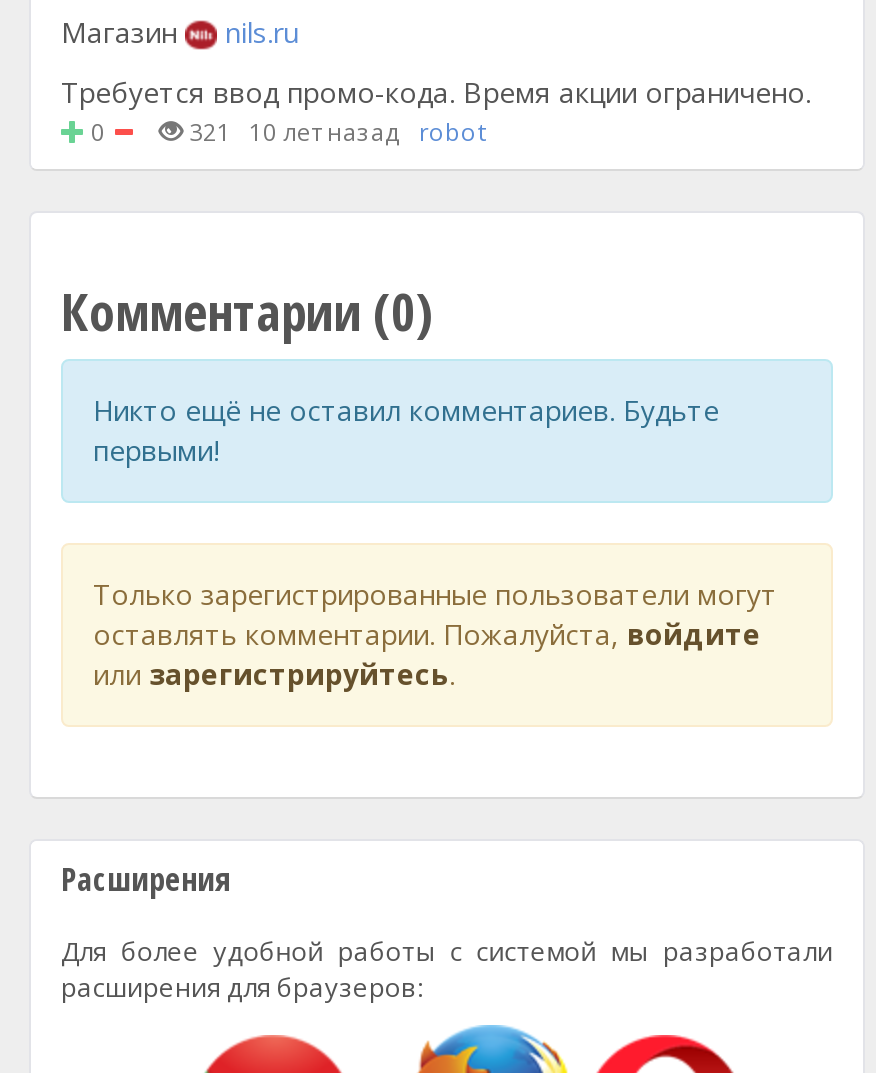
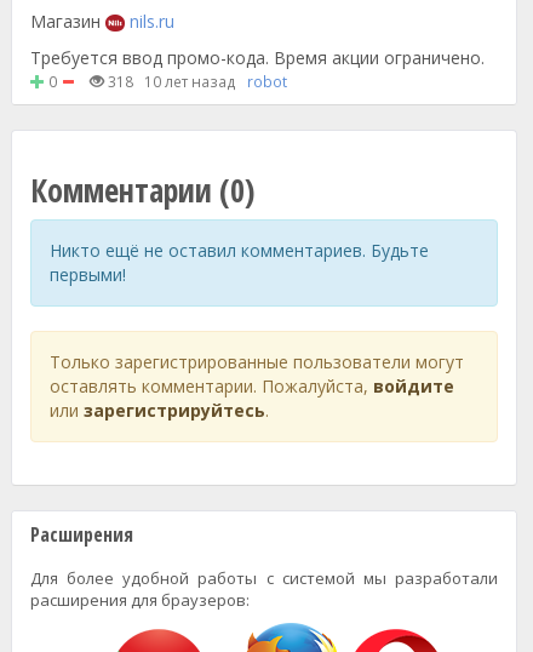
- 321 10 лет назад robot
+ 318 10 лет назад robot
